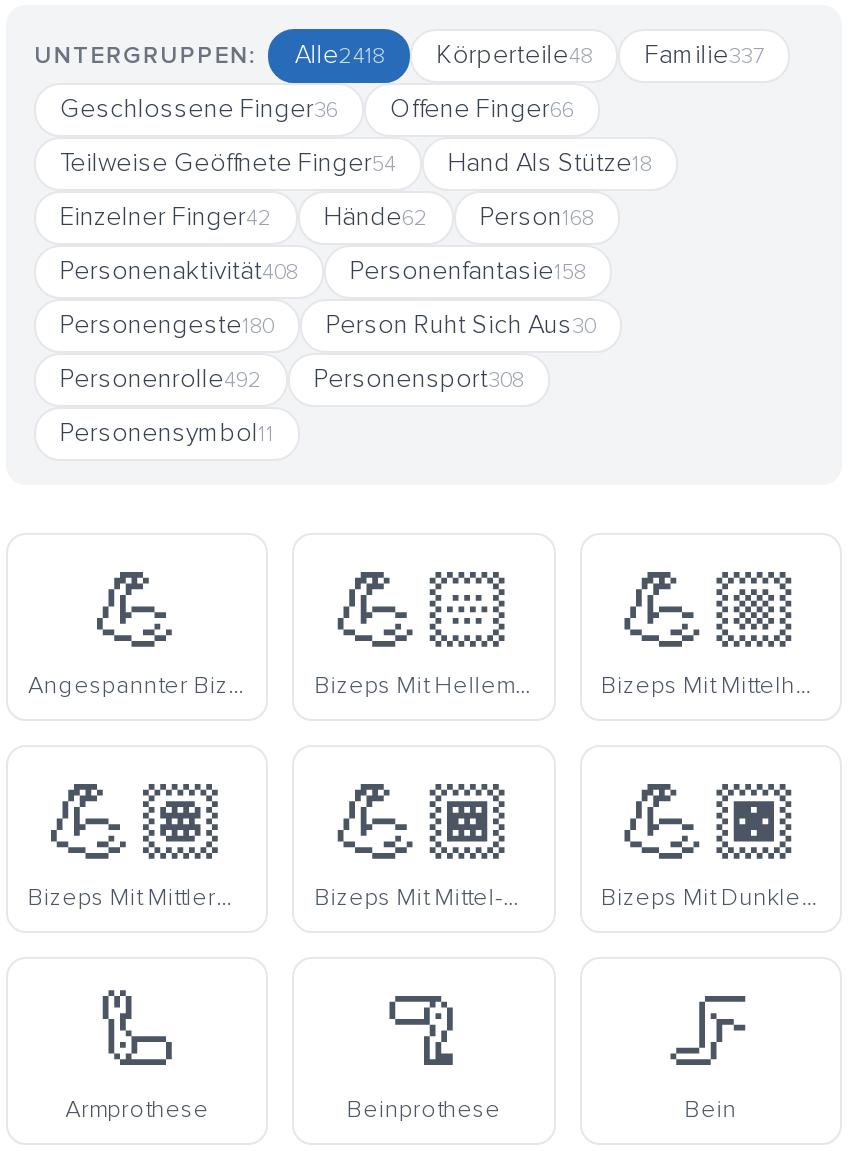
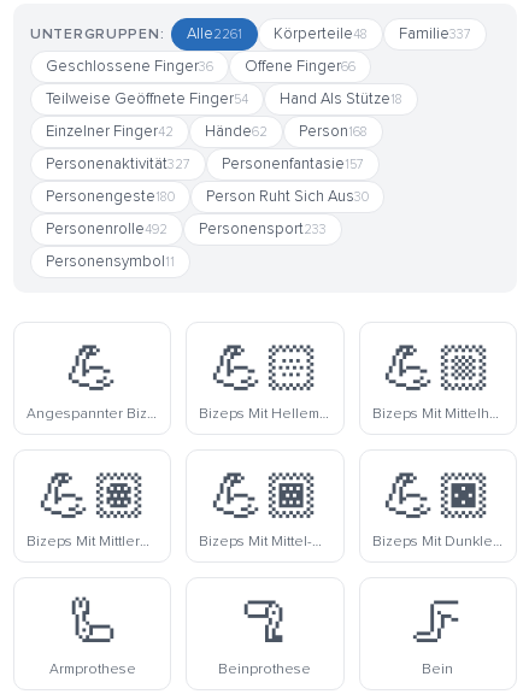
- UNTERGRUPPEN: Alle2418 Körperteile48 Familie337
+ UNTERGRUPPEN: Alle2261 Körperteile48 Familie337

- Personenaktivität408
+ Personenaktivität327

- Personenfantasie158
+ Personenfantasie157

- Personensport308
+ Personensport233
